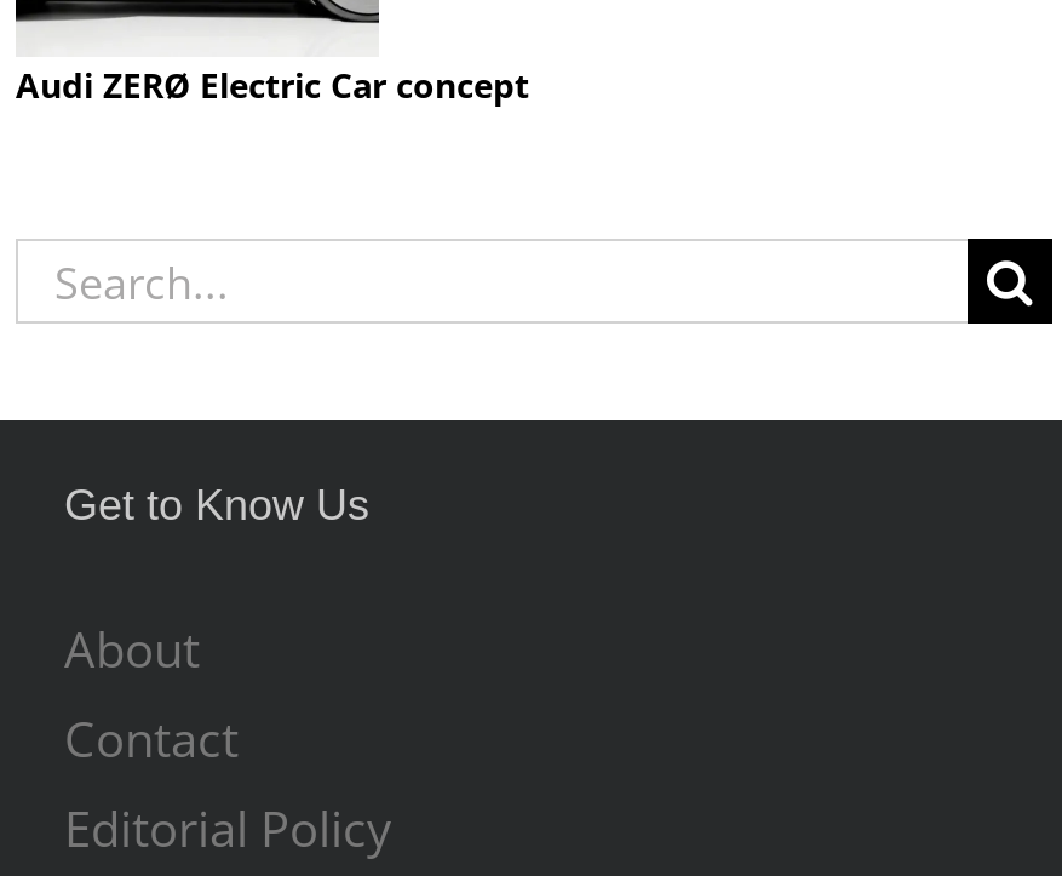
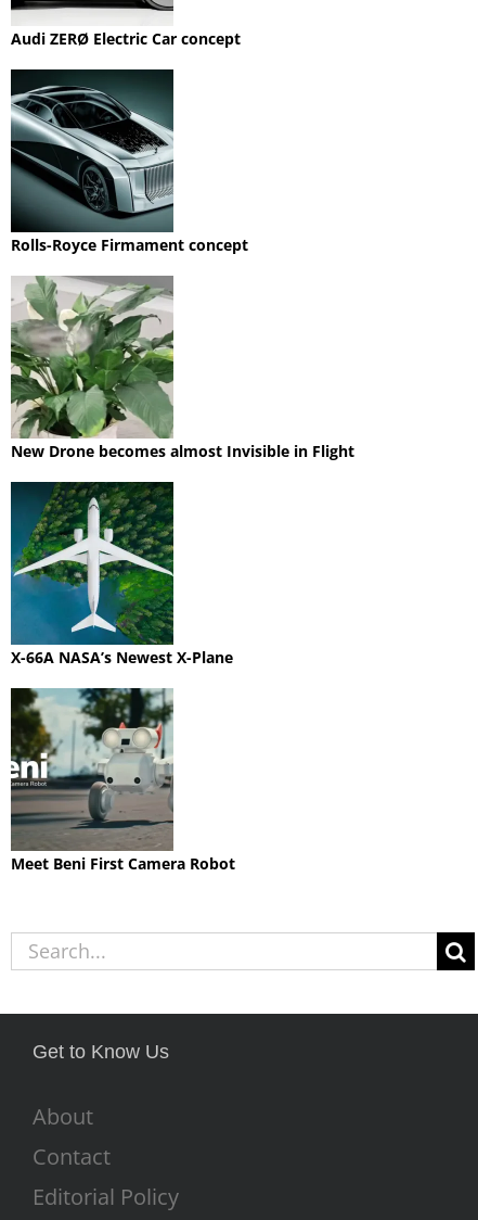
+ [image]
+ Rolls-Royce Firmament concept

+ [image]
+ New Drone becomes almost Invisible in Flight

+ [image]
+ X-66A NASA’s Newest X-Plane

+ [image]
+ Meet Beni First Camera Robot
